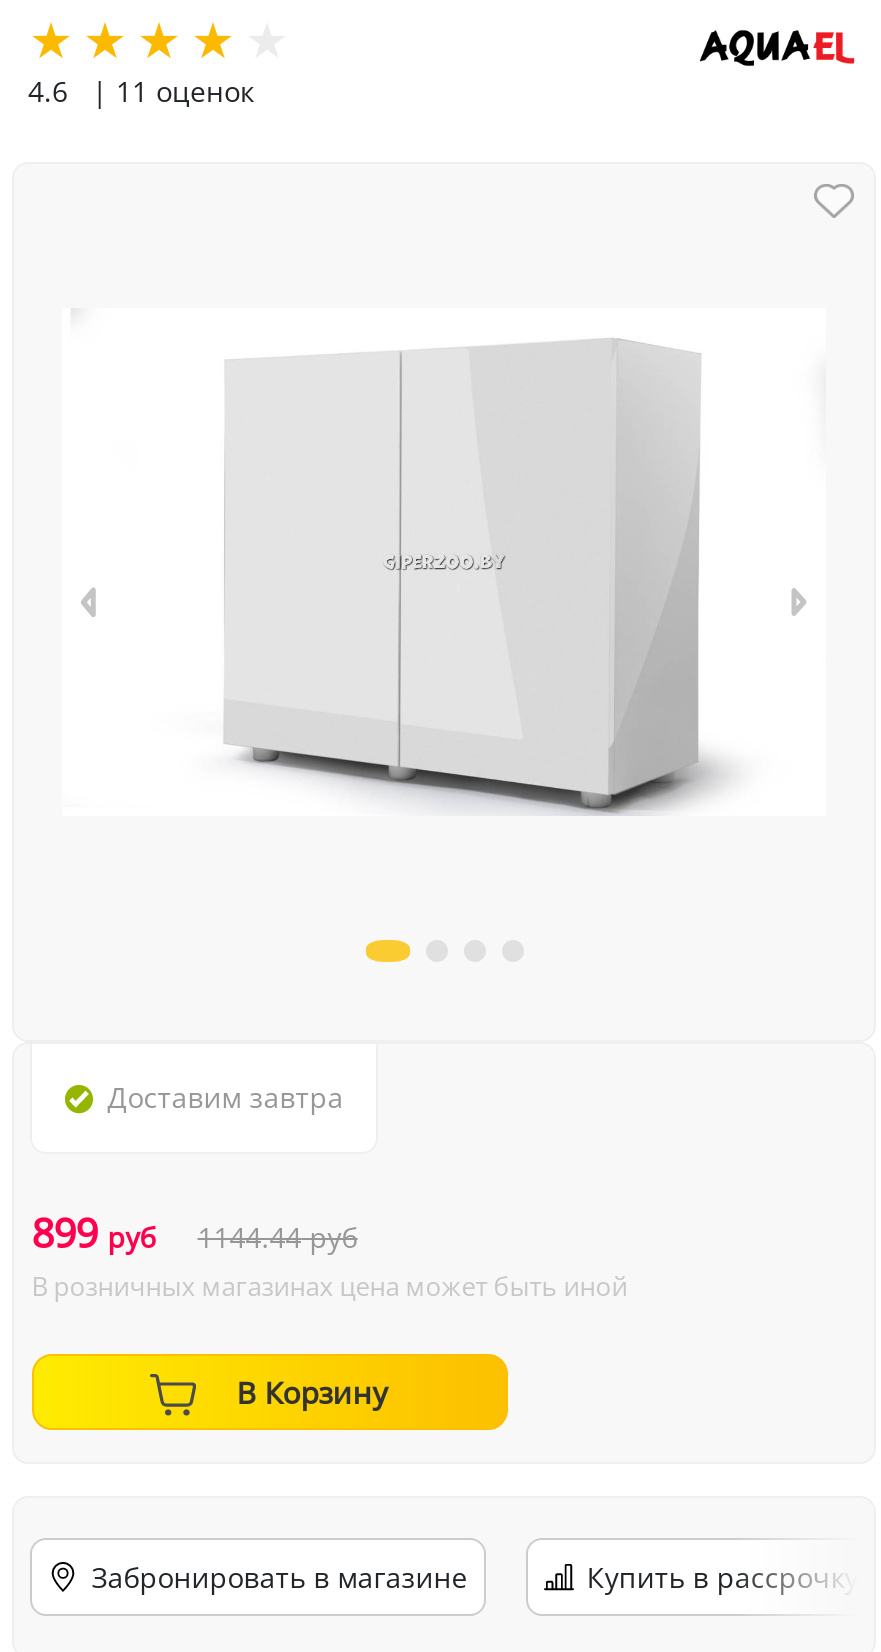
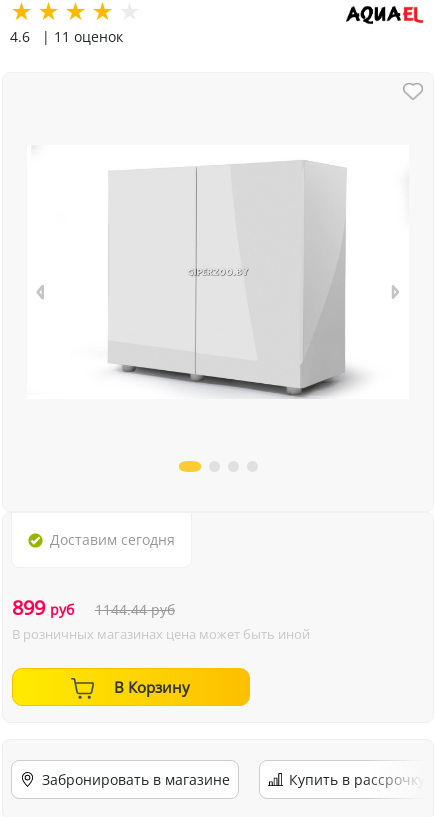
- Доставим завтра
+ Доставим сегодня
